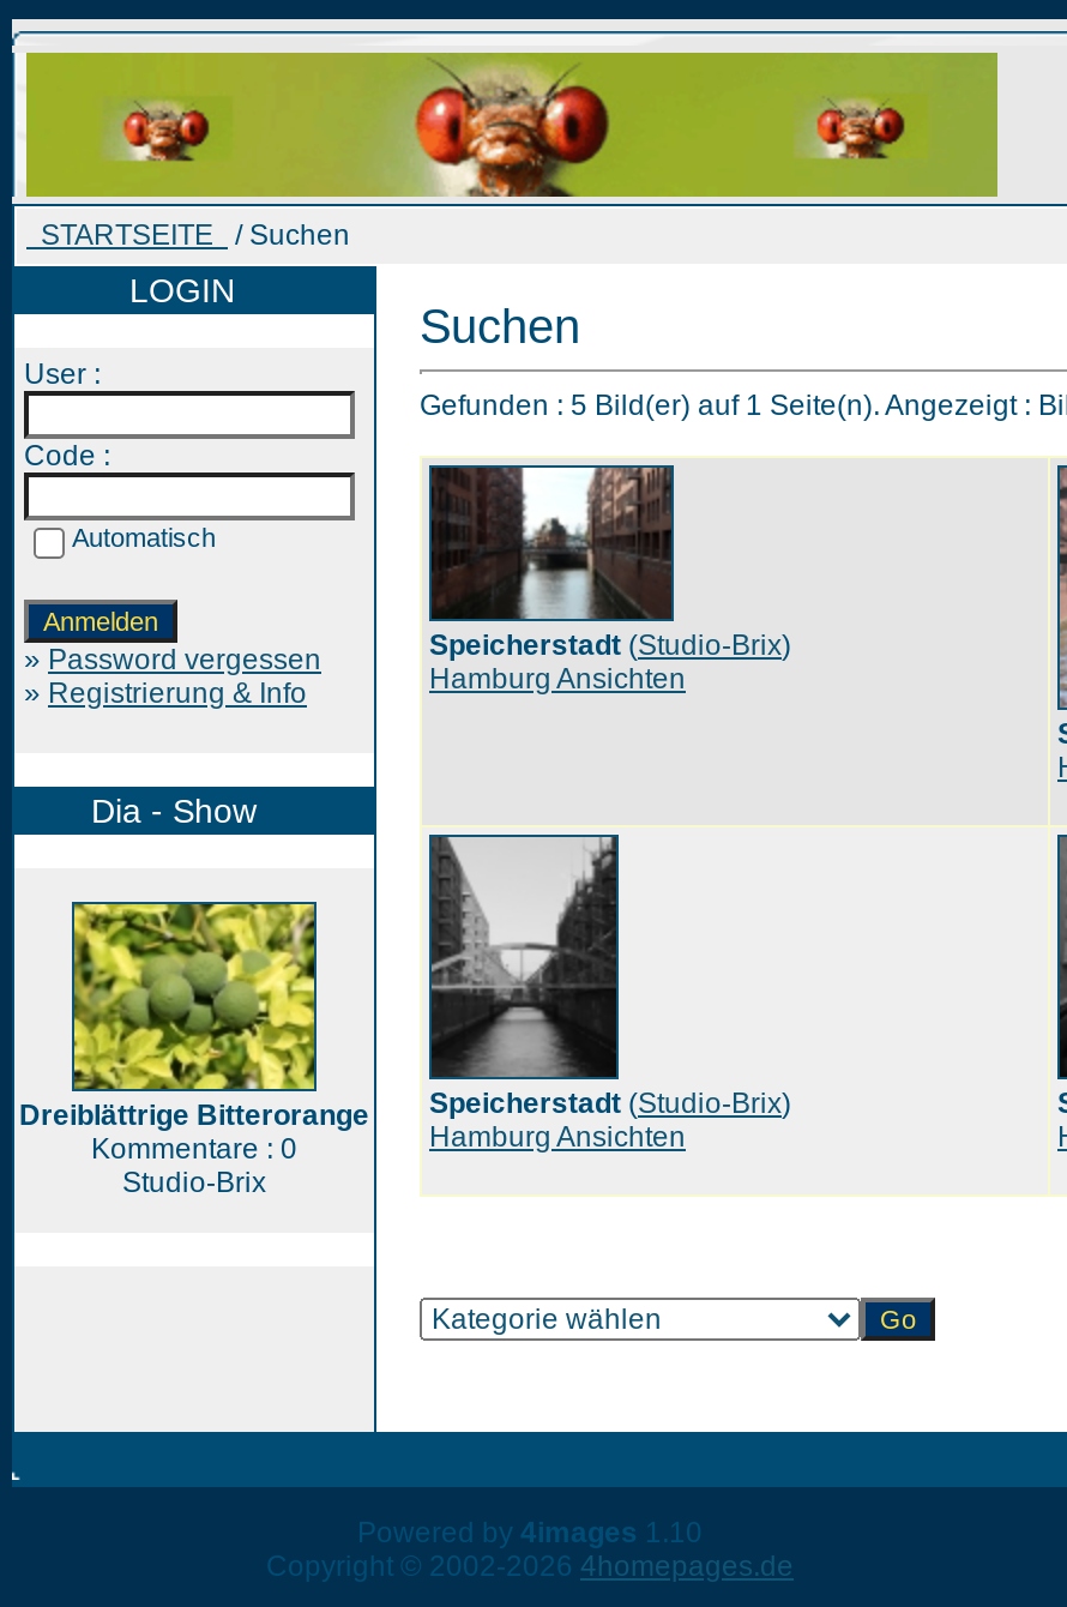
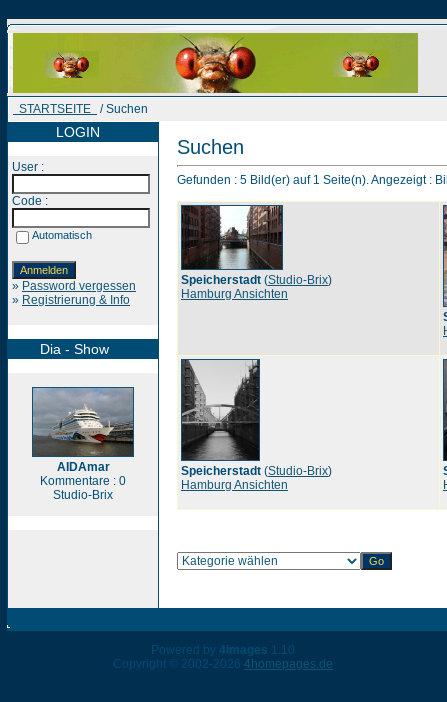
- [image]
- Dreiblättrige Bitterorange
+ [image]
+ AIDAmar
